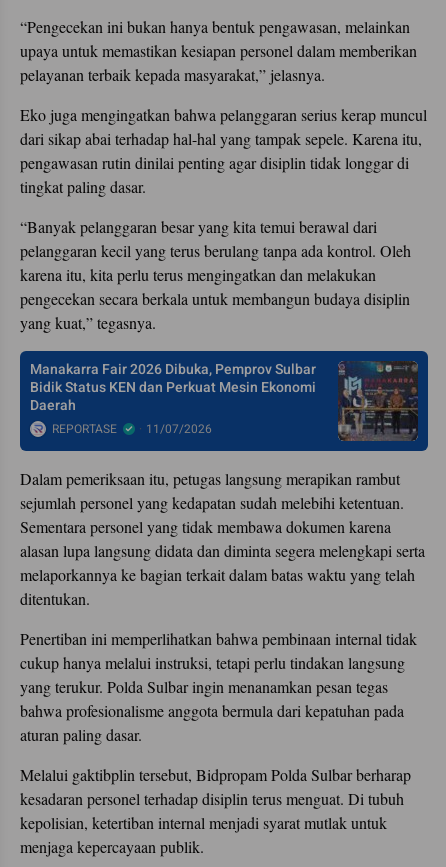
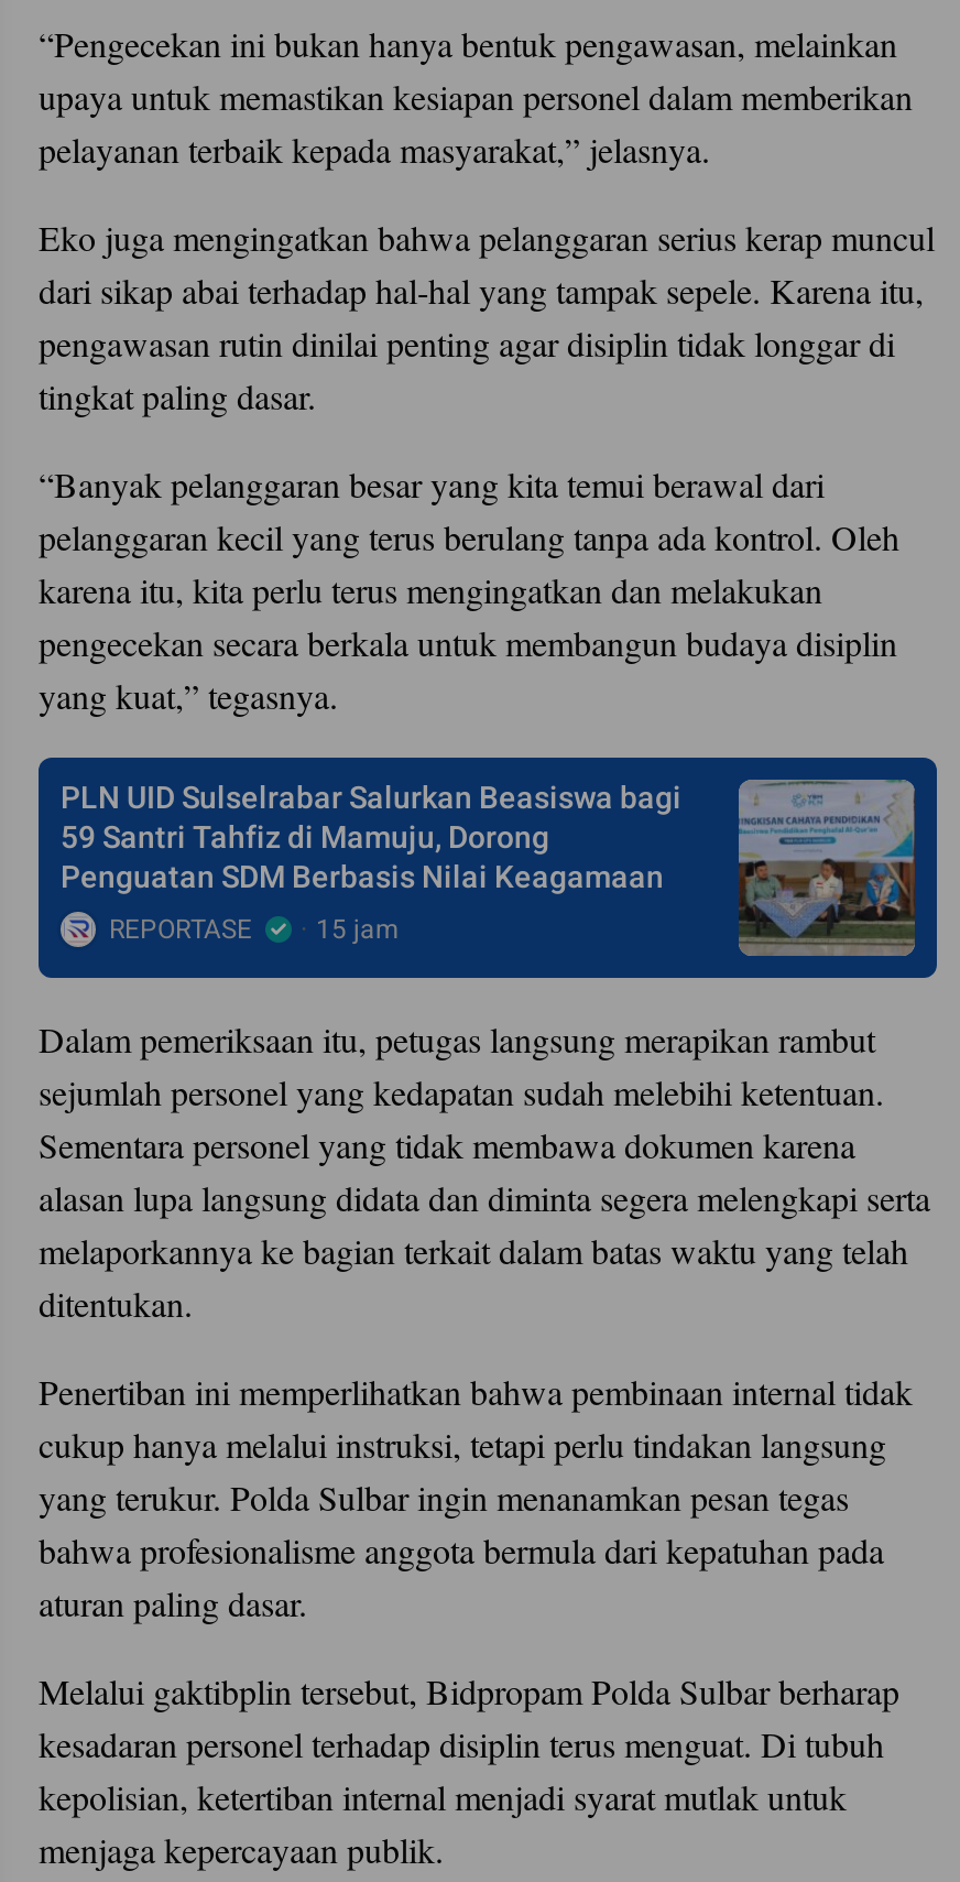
- [image]
- Manakarra Fair 2026 Dibuka, Pemprov Sulbar
- Bidik Status KEN dan Perkuat Mesin Ekonomi
- Daerah
+ [image]
+ PLN UID Sulselrabar Salurkan Beasiswa bagi
+ 59 Santri Tahfiz di Mamuju, Dorong
+ Penguatan SDM Berbasis Nilai Keagamaan

- REPORTASE 11/07/2026
+ REPORTASE 15 jam
